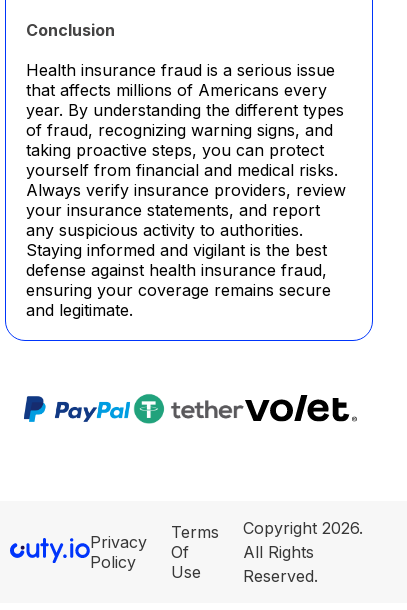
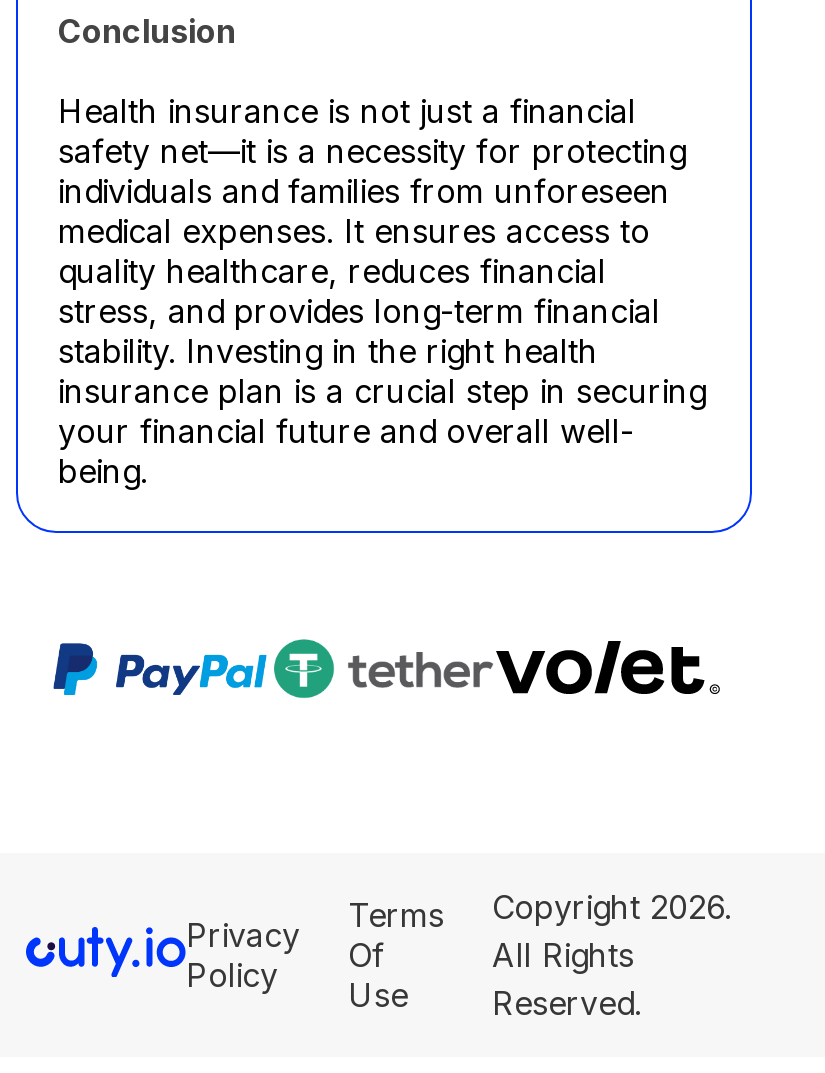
- Health insurance fraud is a serious issue
- that affects millions of Americans every
- year. By understanding the different types
- of fraud, recognizing warning signs, and
- taking proactive steps, you can protect
- yourself from financial and medical risks.
- Always verify insurance providers, review
- your insurance statements, and report
- any suspicious activity to authorities.
- Staying informed and vigilant is the best
- defense against health insurance fraud,
- ensuring your coverage remains secure
- and legitimate.
+ Health insurance is not just a financial
+ safety net—it is a necessity for protecting
+ individuals and families from unforeseen
+ medical expenses. It ensures access to
+ quality healthcare, reduces financial
+ stress, and provides long-term financial
+ stability. Investing in the right health
+ insurance plan is a crucial step in securing
+ your financial future and overall well-
+ being.
